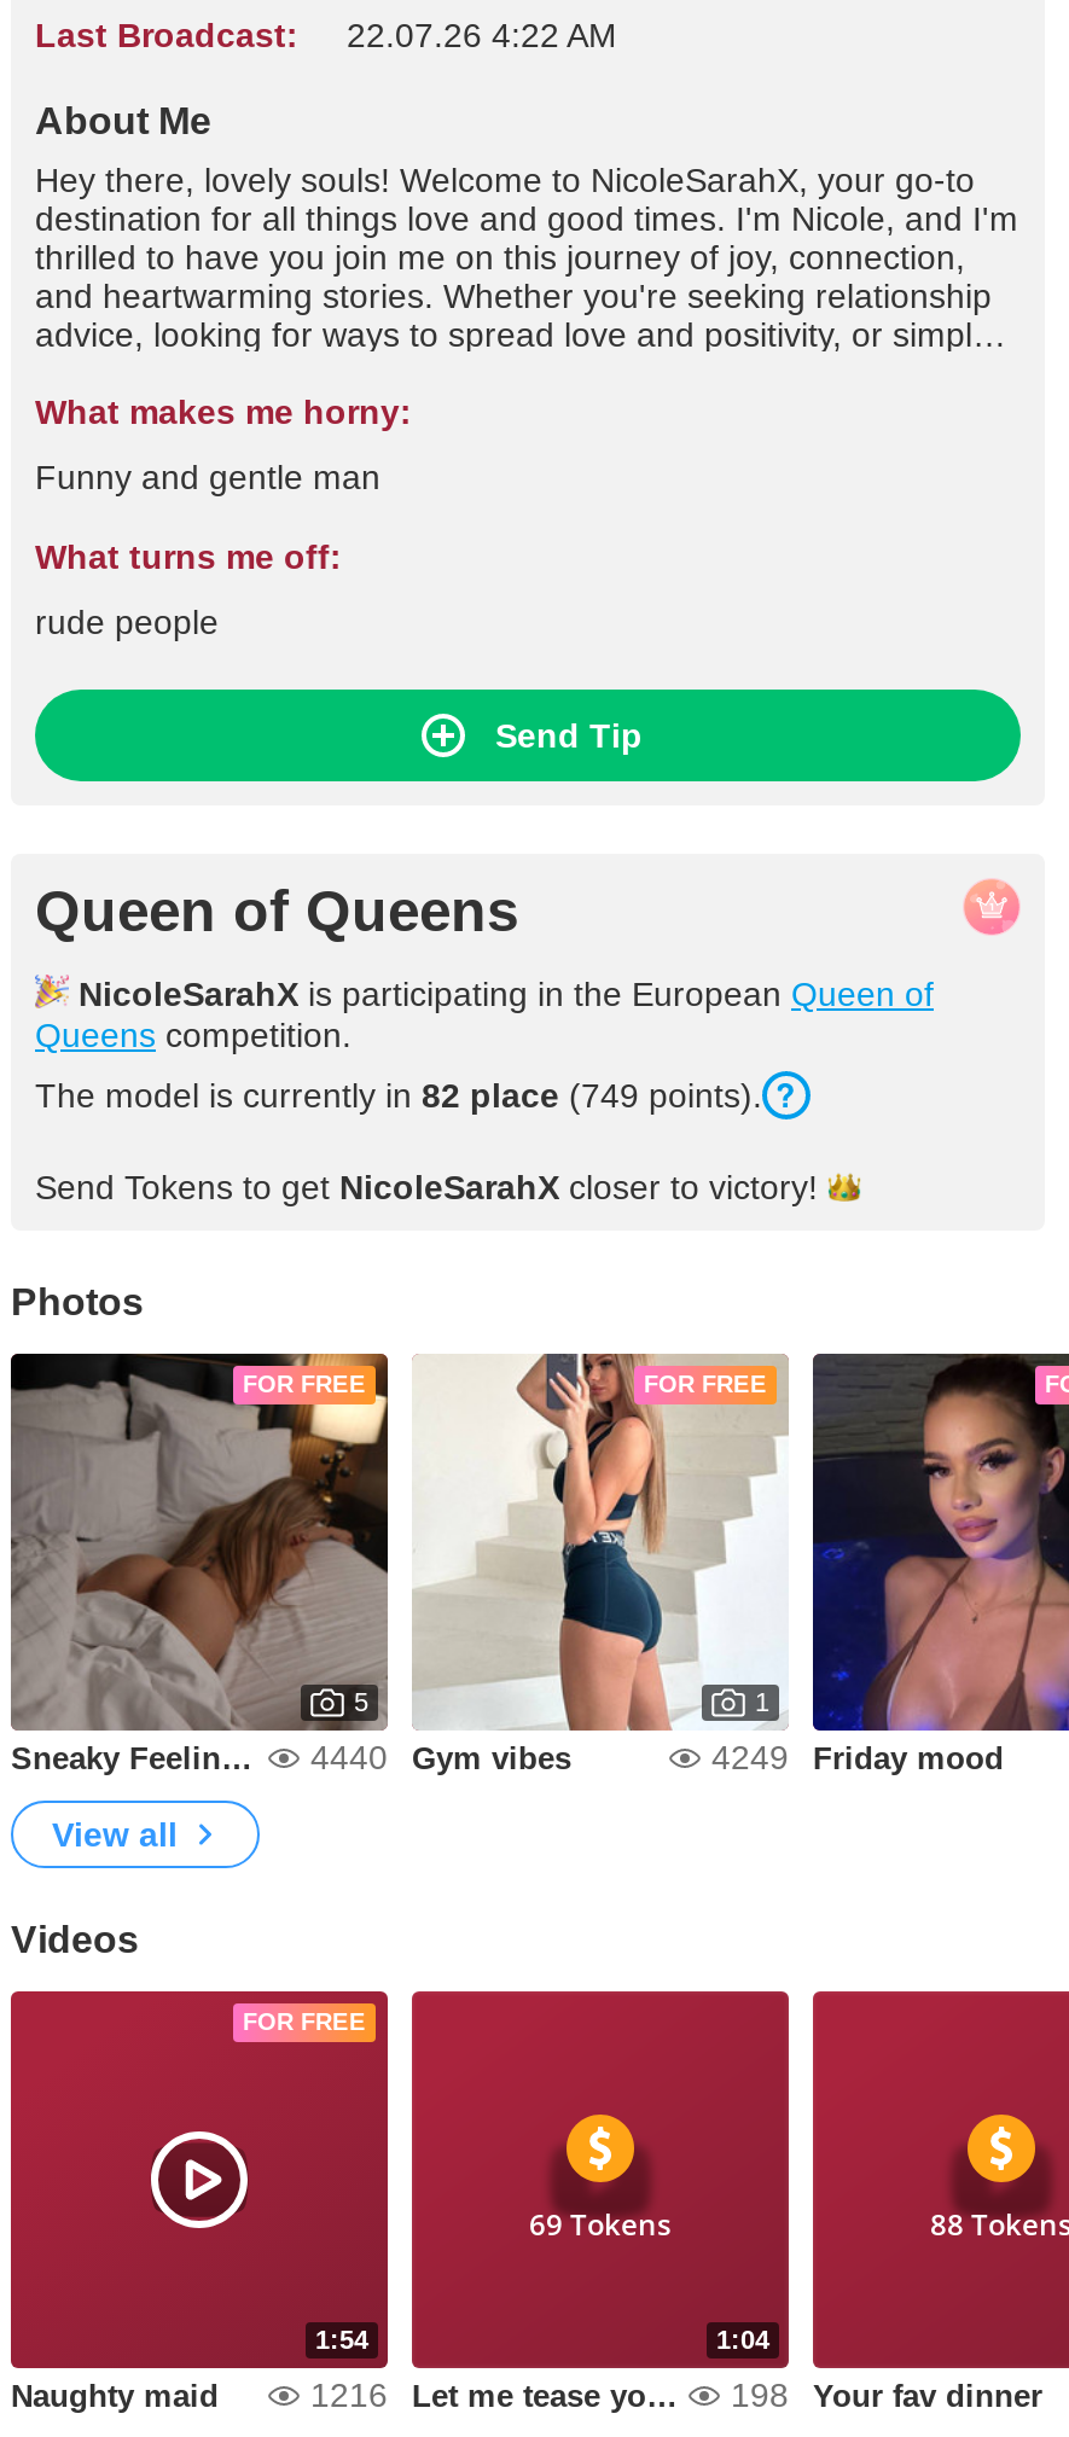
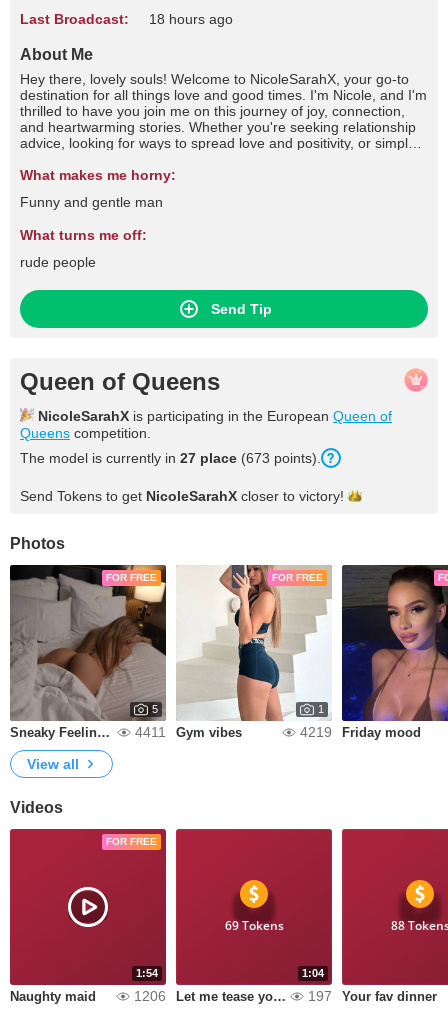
- Last Broadcast: 22.07.26 4:22 AM
+ Last Broadcast: 18 hours ago

- The model is currently in 82 place (749 points).
+ The model is currently in 27 place (673 points).

- 4440
+ 4411

- 4249 Friday mood
+ 4219 Friday mood

- 1216
+ 1206

- 198
+ 197
